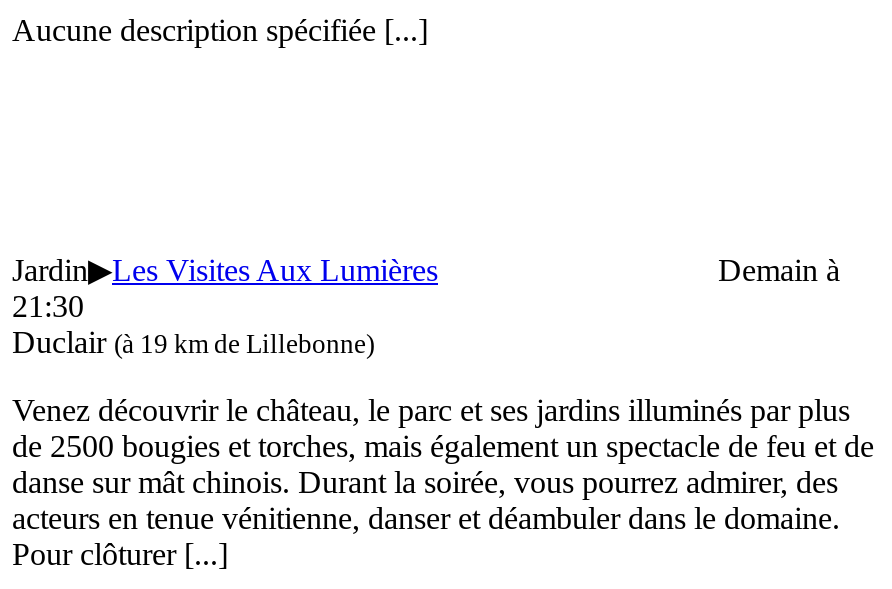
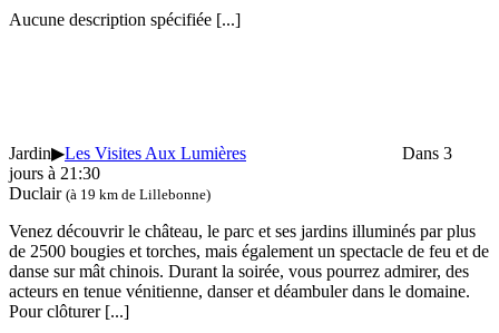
- Demain à
- 21:30
+ Dans 3
+ jours à 21:30
